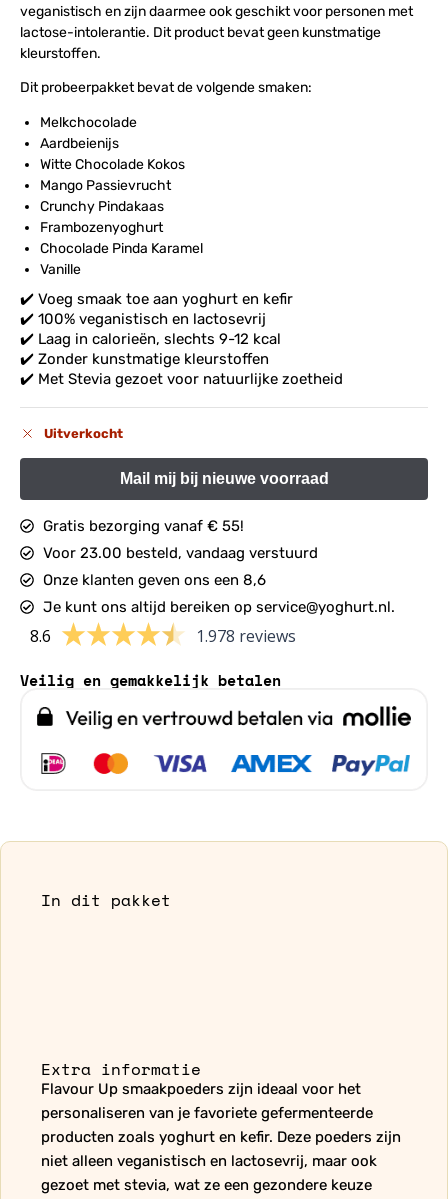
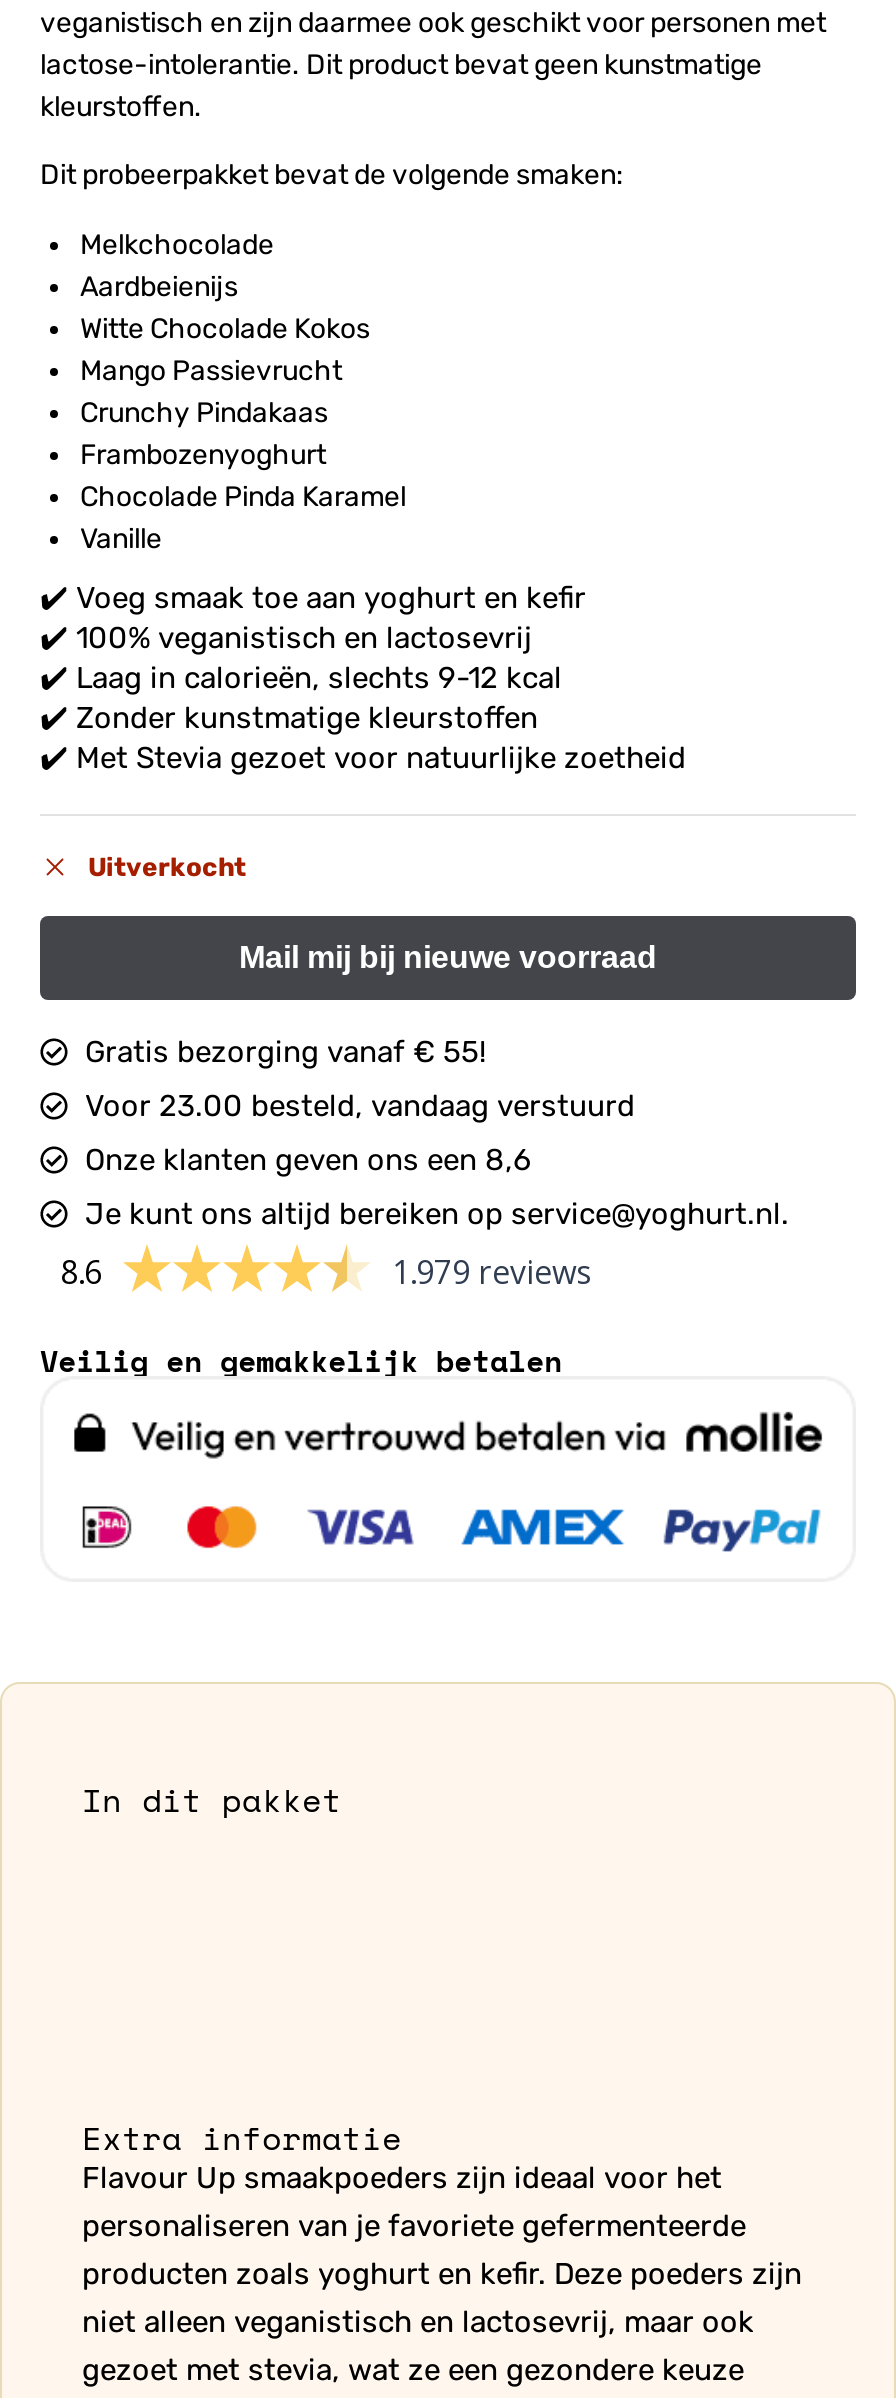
- 1.978 reviews
+ 1.979 reviews
